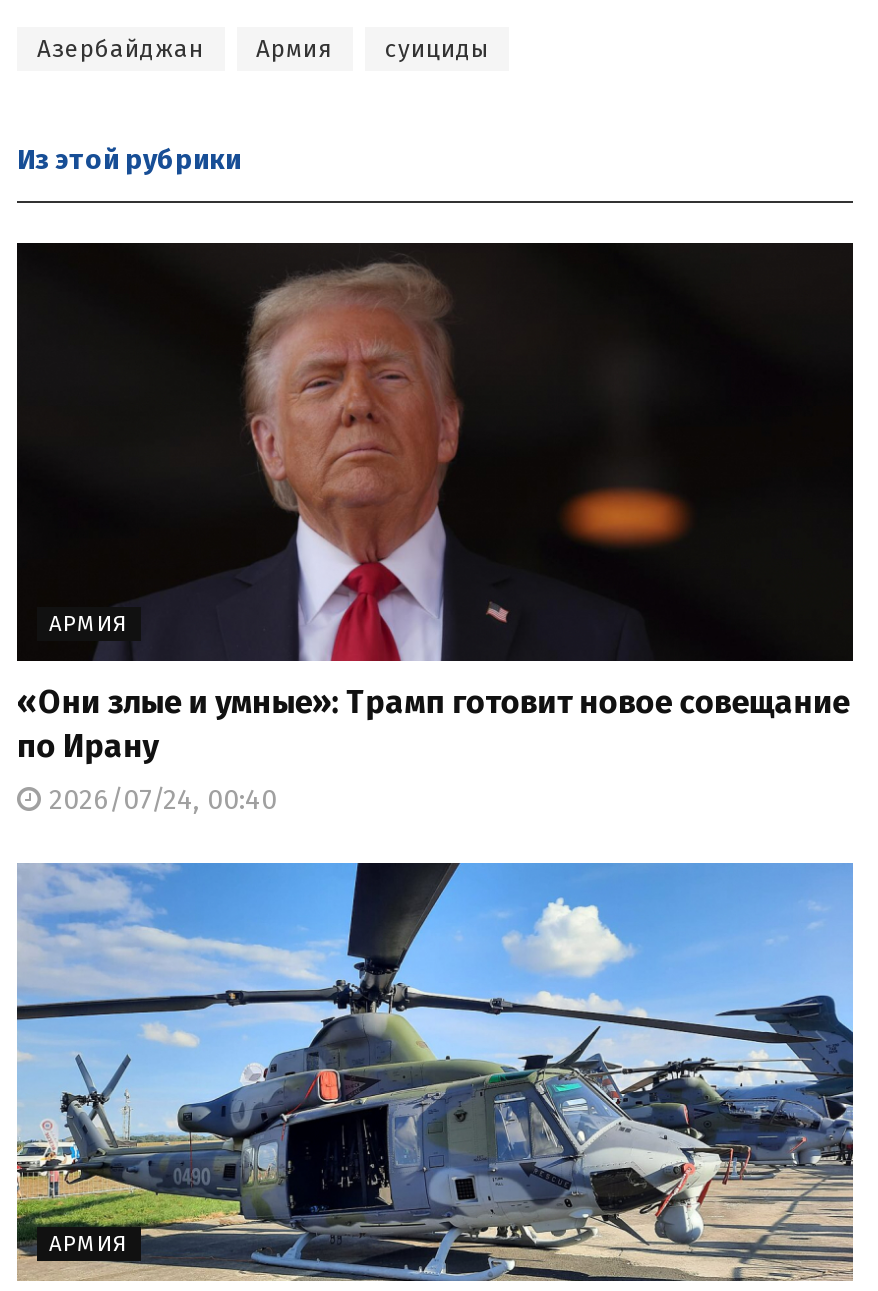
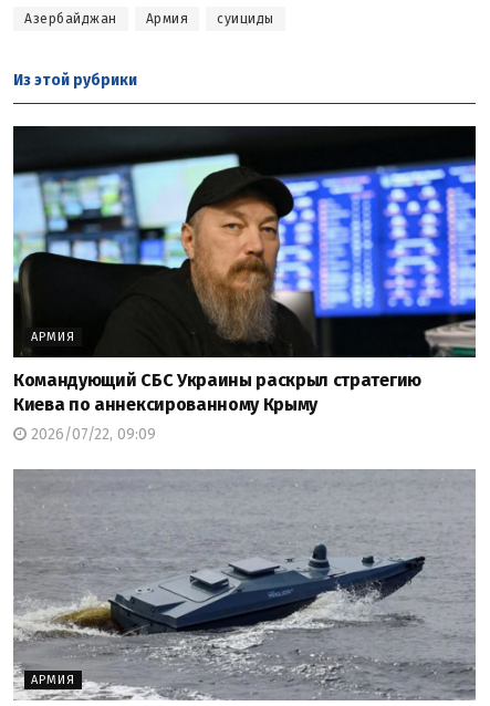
- [image]
- «Они злые и умные»: Трамп готовит новое совещание
- по Ирану
+ [image]
+ Командующий СБС Украины раскрыл стратегию
+ Киева по аннексированному Крыму

- 2026/07/24, 00:40
+ 2026/07/22, 09:09

- [image]
+ [image]
